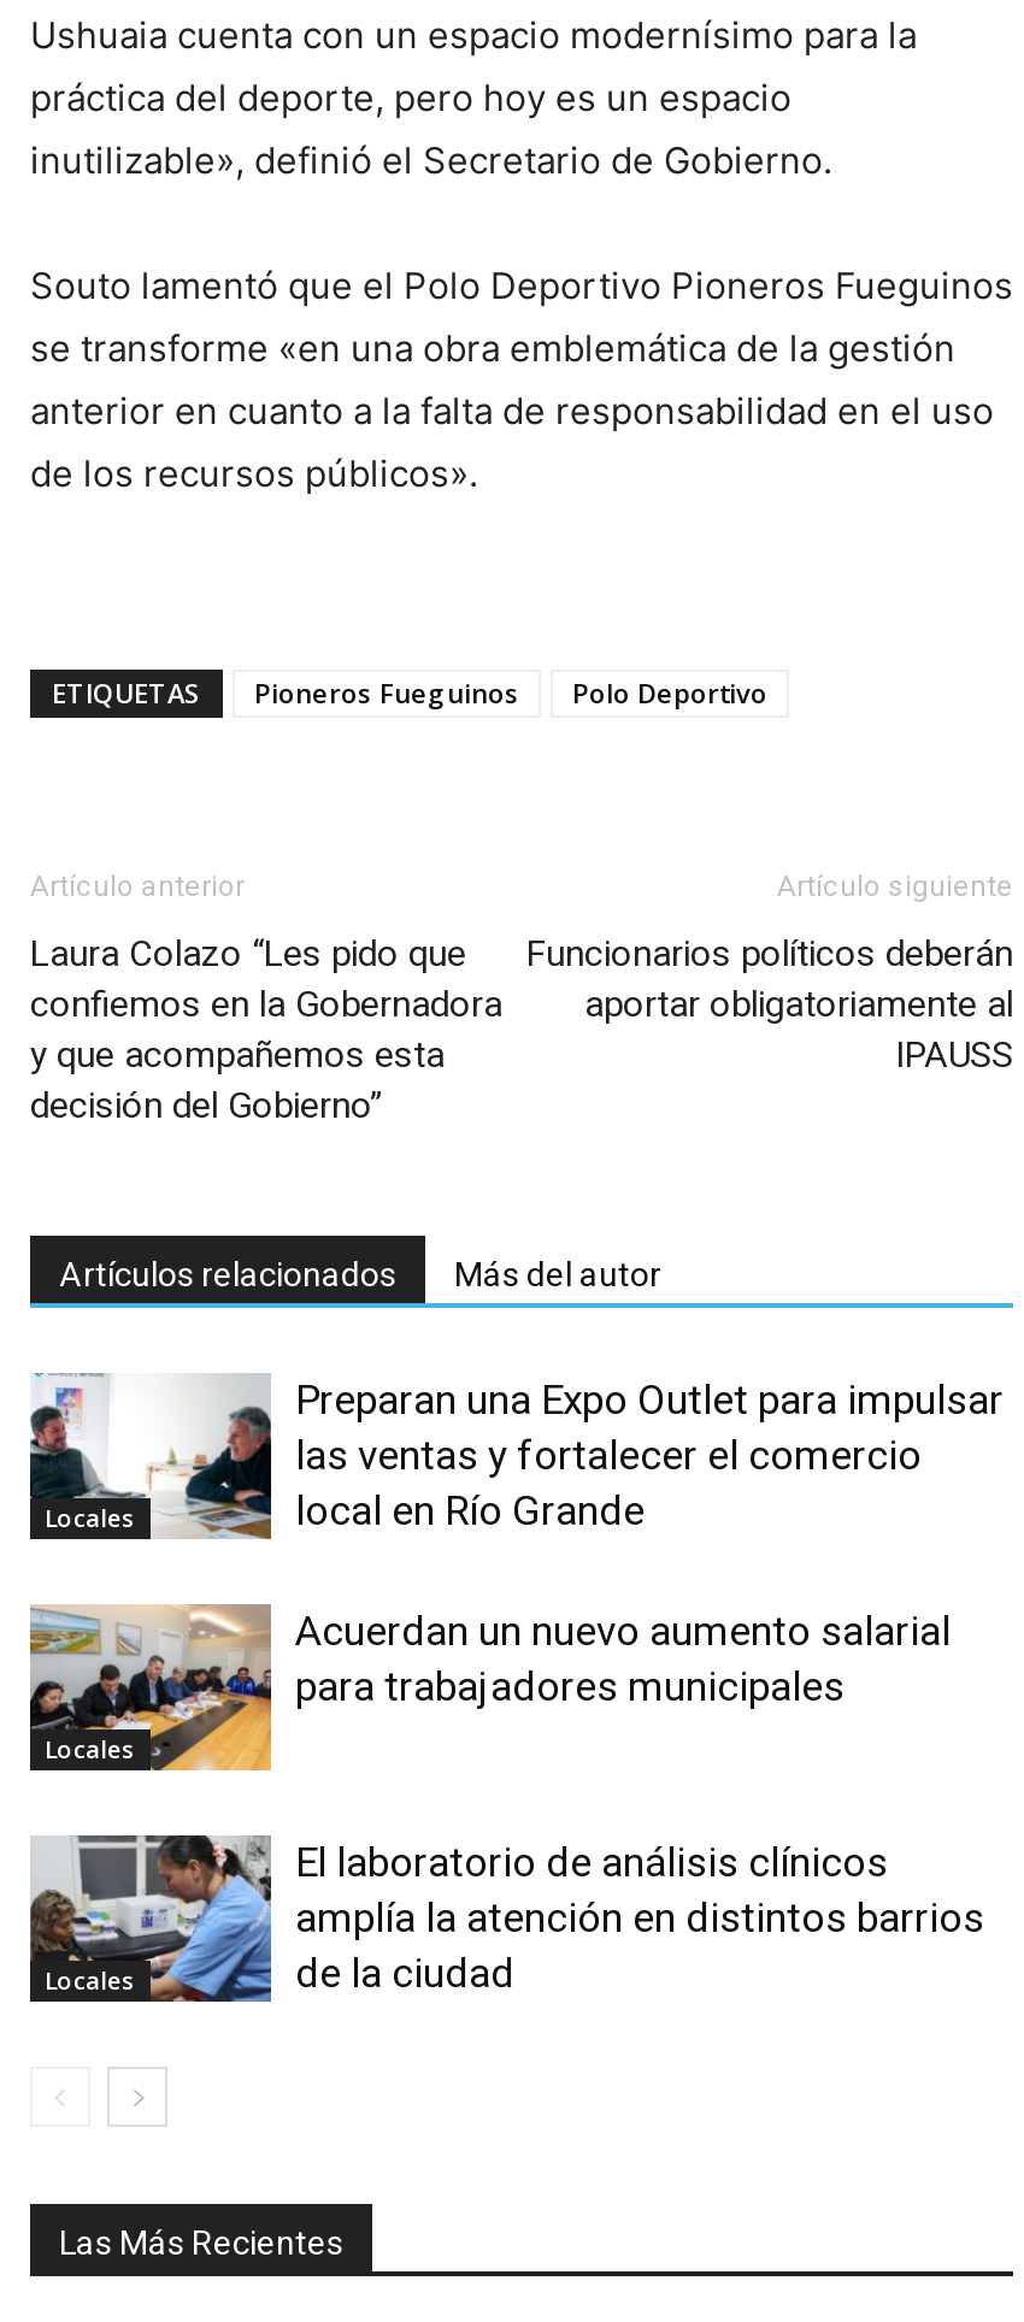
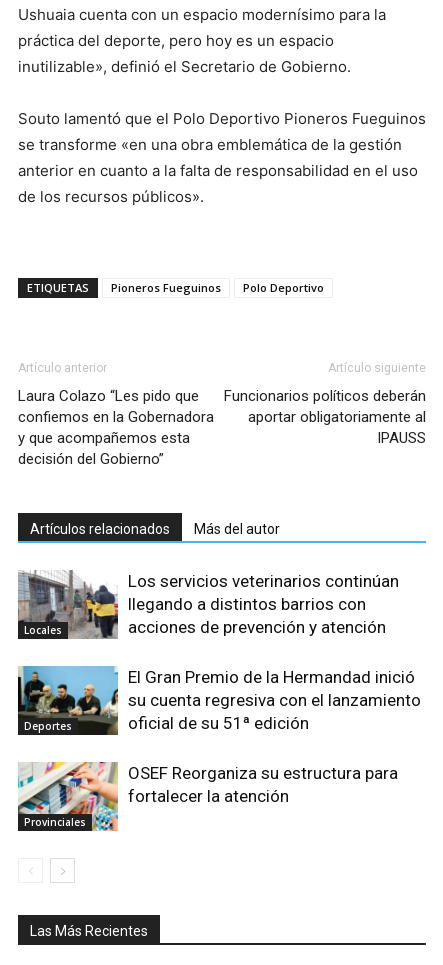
- [image]
- Preparan una Expo Outlet para impulsar
- las ventas y fortalecer el comercio
- local en Río Grande
+ [image]
+ Los servicios veterinarios continúan
+ llegando a distintos barrios con
+ acciones de prevención y atención

- [image]
- Locales
+ [image]
+ Deportes

- Acuerdan un nuevo aumento salarial
- para trabajadores municipales
+ El Gran Premio de la Hermandad inició
+ su cuenta regresiva con el lanzamiento
+ oficial de su 51ª edición

- [image]
- Locales
+ [image]
+ Provinciales

- El laboratorio de análisis clínicos
- amplía la atención en distintos barrios
- de la ciudad
+ OSEF Reorganiza su estructura para
+ fortalecer la atención
